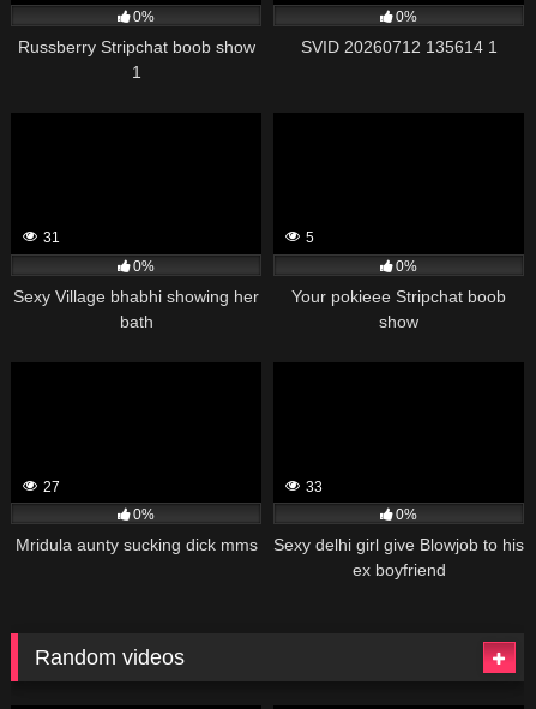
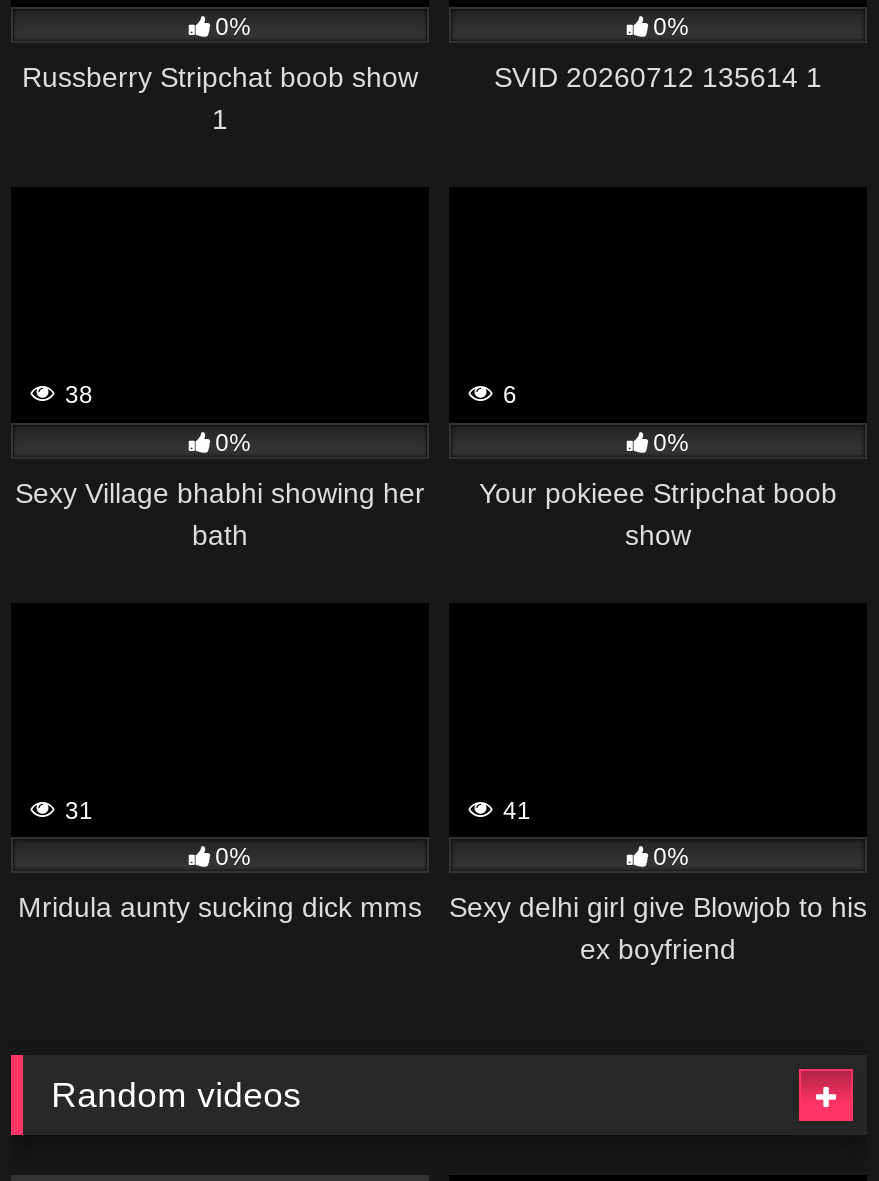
- 31
+ 38

- 5
+ 6

- 27
+ 31

- 33
+ 41
